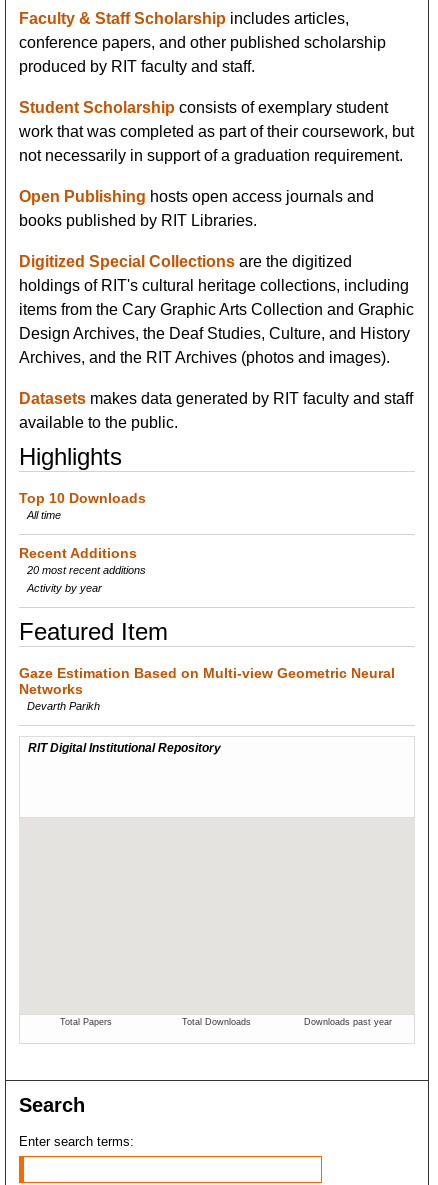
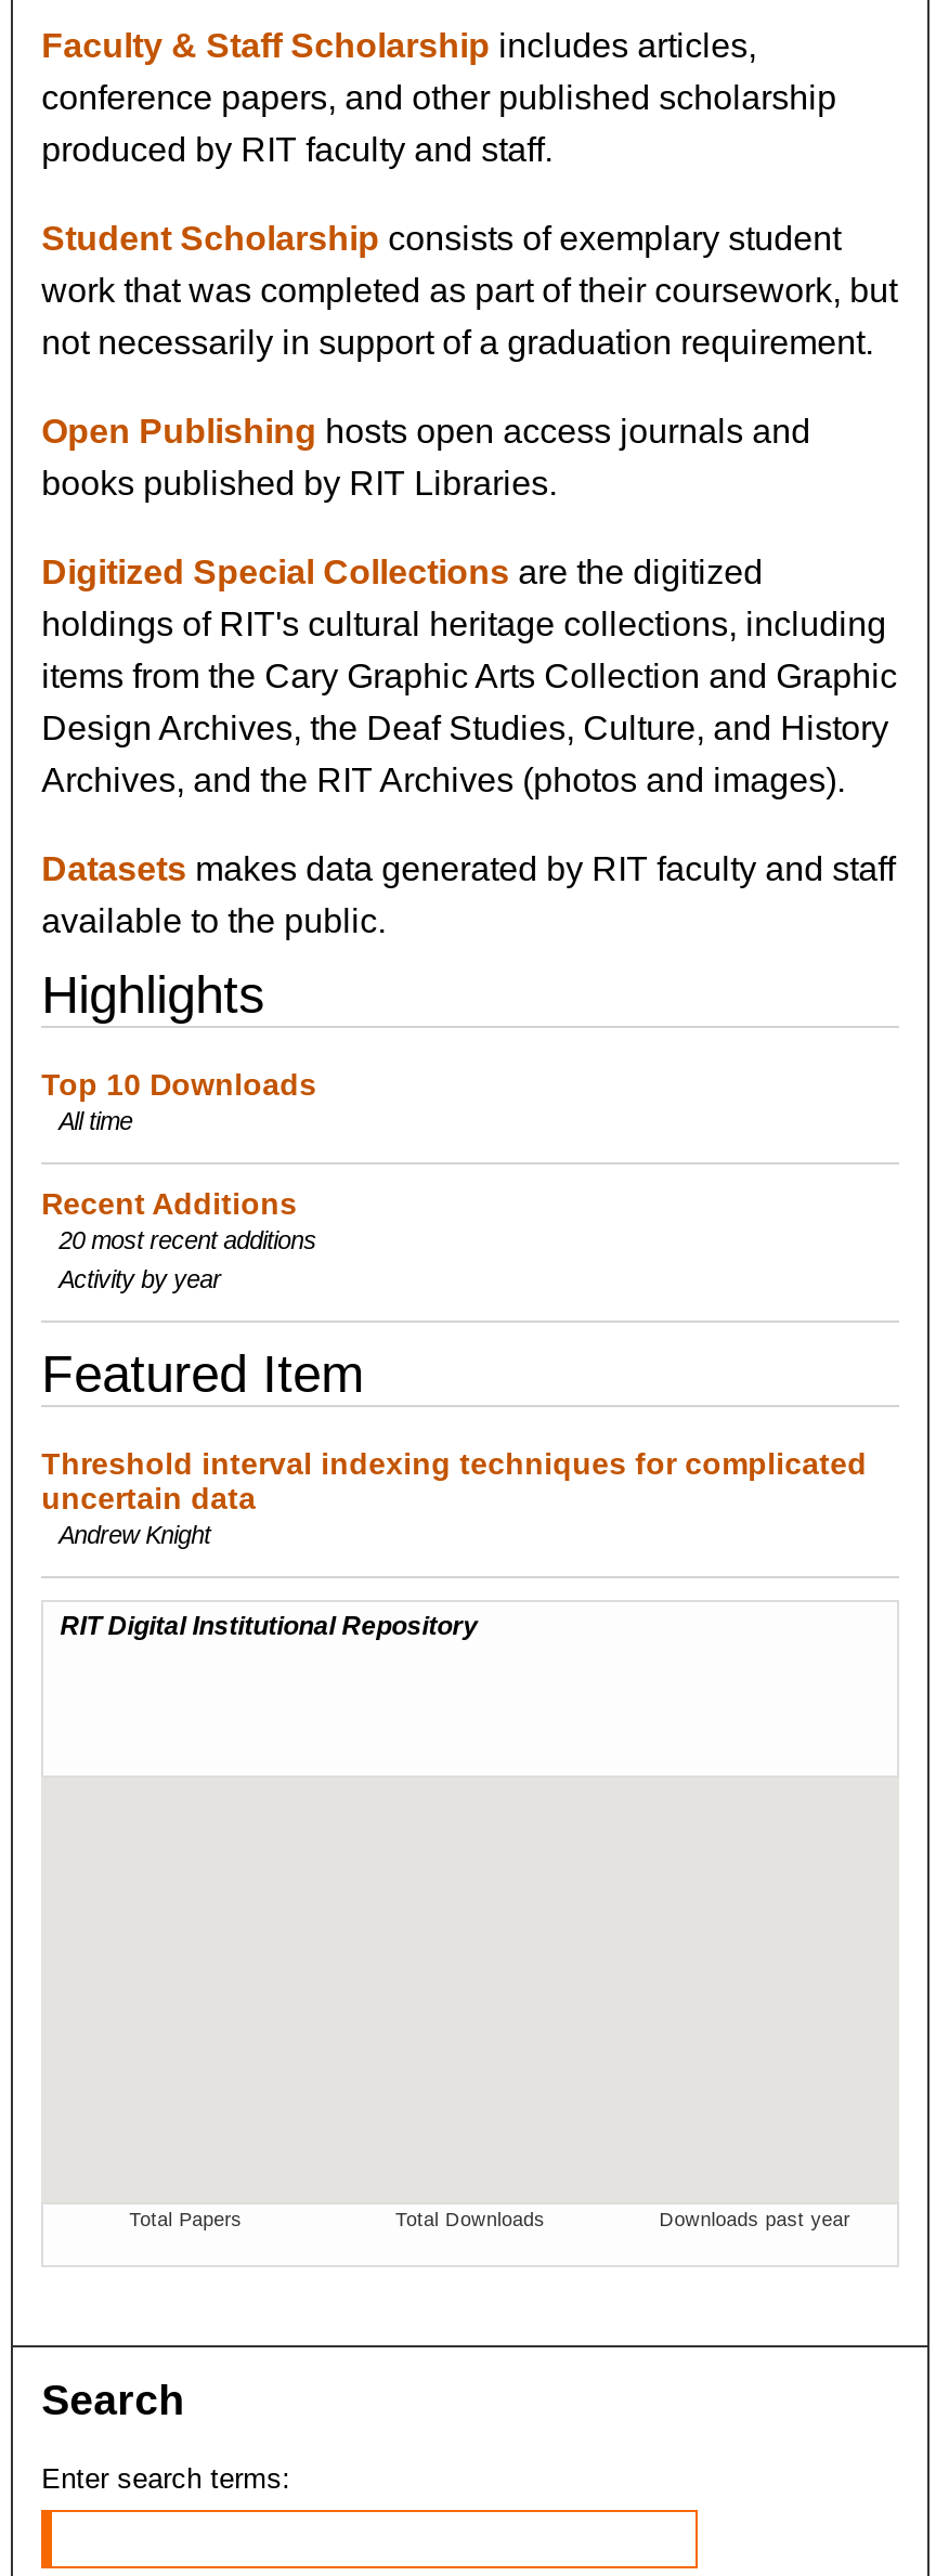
- Gaze Estimation Based on Multi-view Geometric Neural
- Networks
- Devarth Parikh
+ Threshold interval indexing techniques for complicated
+ uncertain data
+ Andrew Knight
